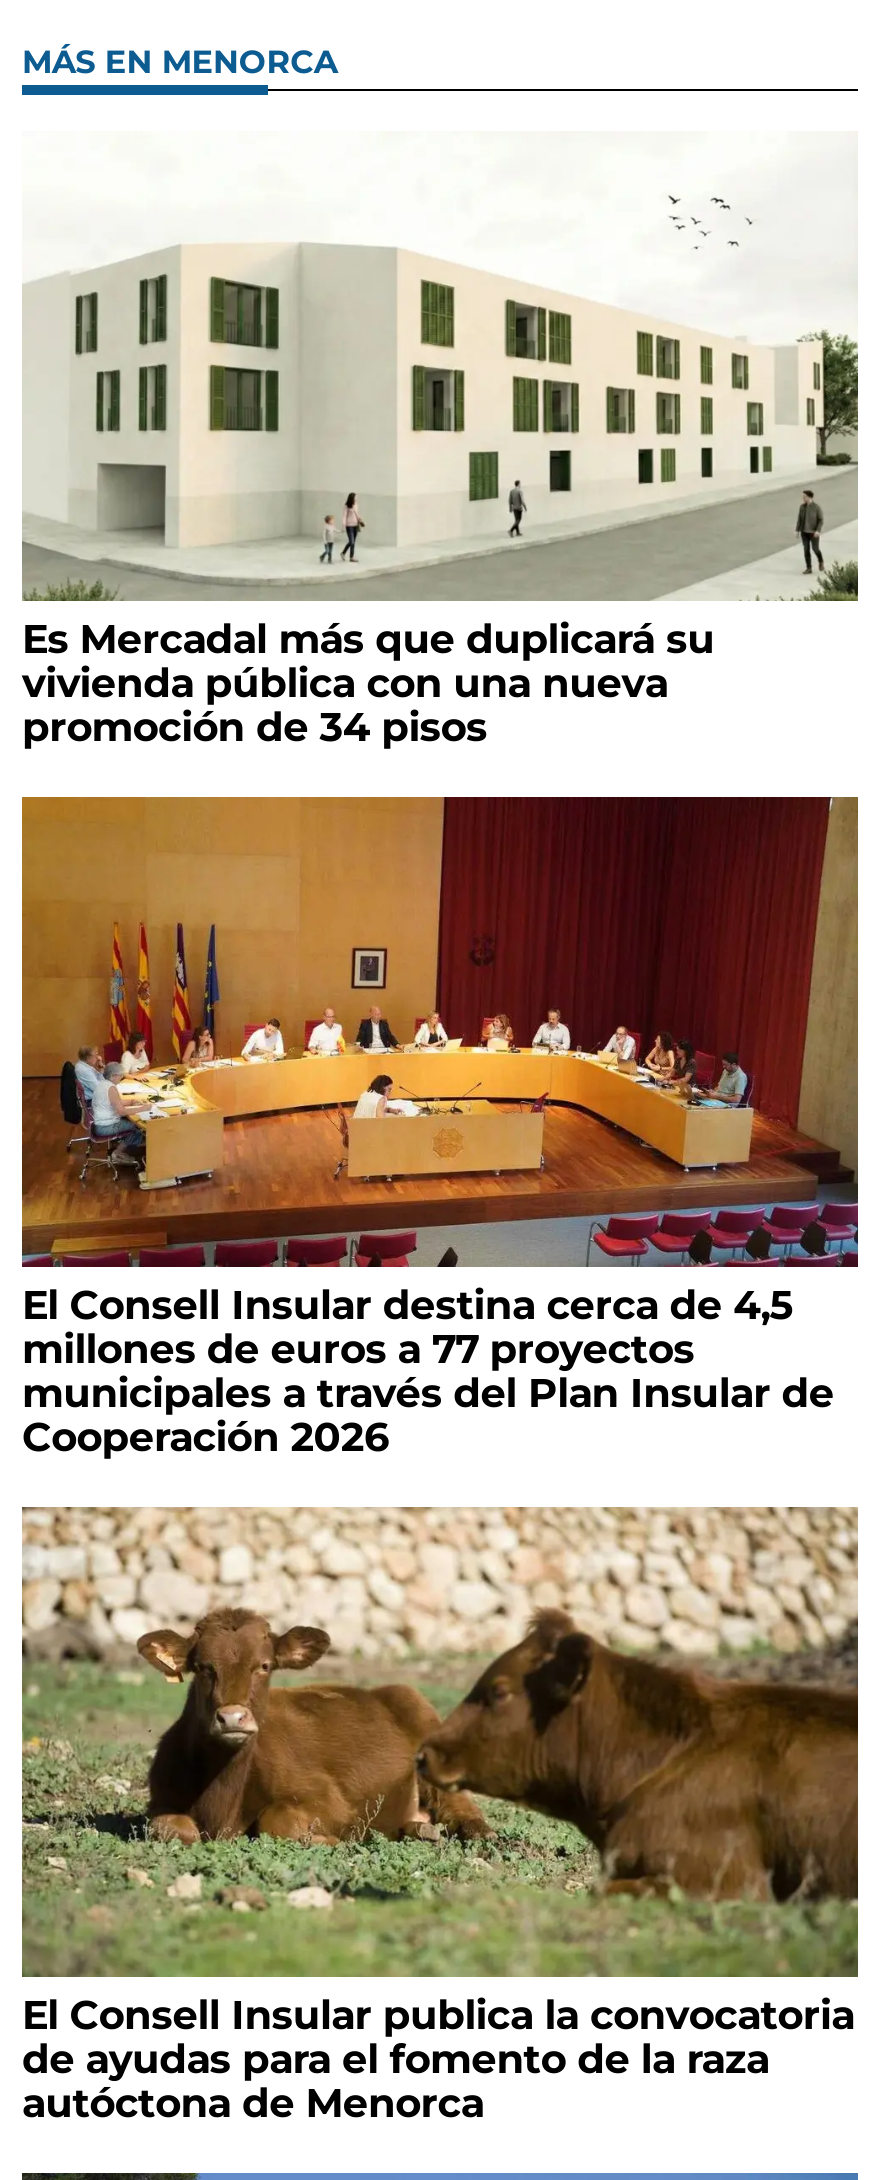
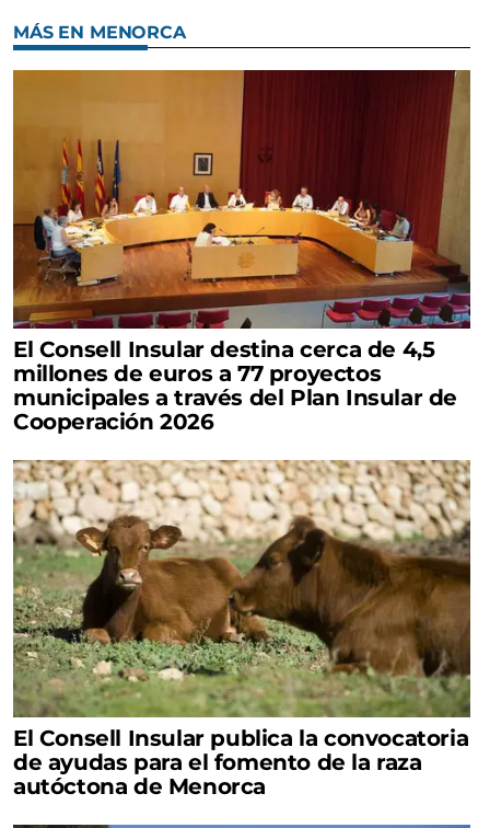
- [image]
- Es Mercadal más que duplicará su
- vivienda pública con una nueva
- promoción de 34 pisos
